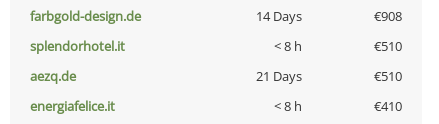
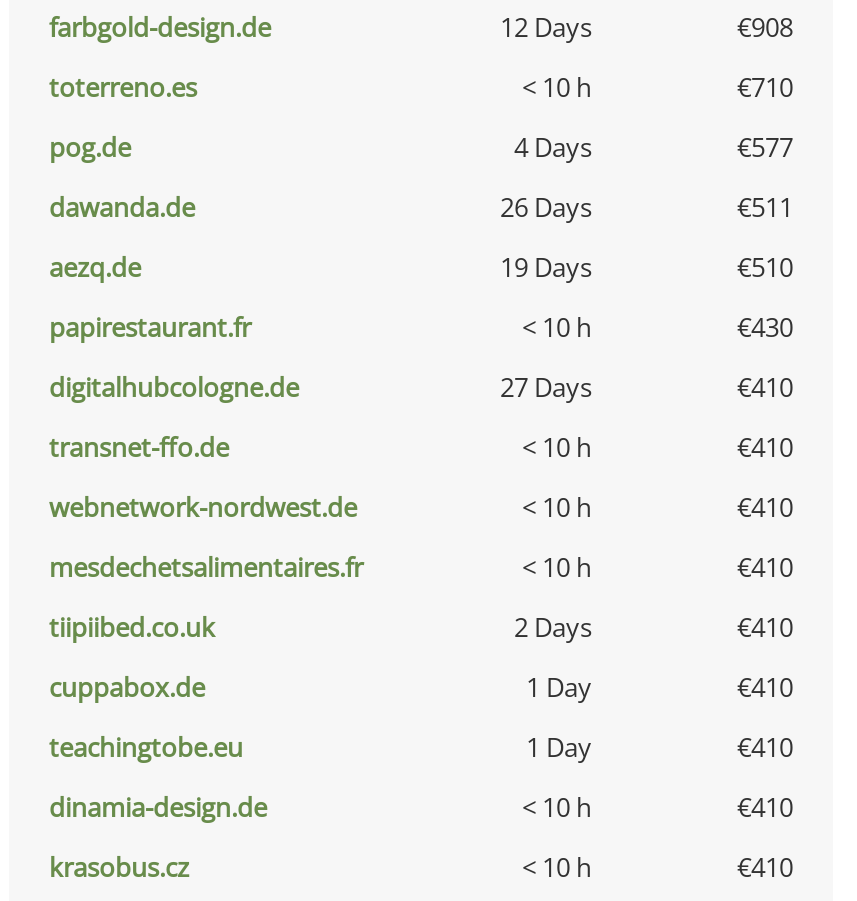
- 14 Days
+ 12 Days

- splendorhotel.it
- < 8 h
+ toterreno.es
+ < 10 h
+ €710
+ pog.de
+ 4 Days
+ €577
+ dawanda.de
+ 26 Days
+ €511
+ aezq.de
+ 19 Days

- aezq.de
- 21 Days
- €510
- energiafelice.it
- < 8 h
+ papirestaurant.fr
+ < 10 h
+ €430
+ digitalhubcologne.de
+ 27 Days
+ €410
+ transnet-ffo.de
+ < 10 h
+ €410
+ webnetwork-nordwest.de
+ < 10 h
+ €410
+ mesdechetsalimentaires.fr
+ < 10 h
+ €410
+ tiipiibed.co.uk
+ 2 Days
+ €410
+ cuppabox.de
+ 1 Day
+ €410
+ teachingtobe.eu
+ 1 Day
+ €410
+ dinamia-design.de
+ < 10 h
+ €410
+ krasobus.cz
+ < 10 h
